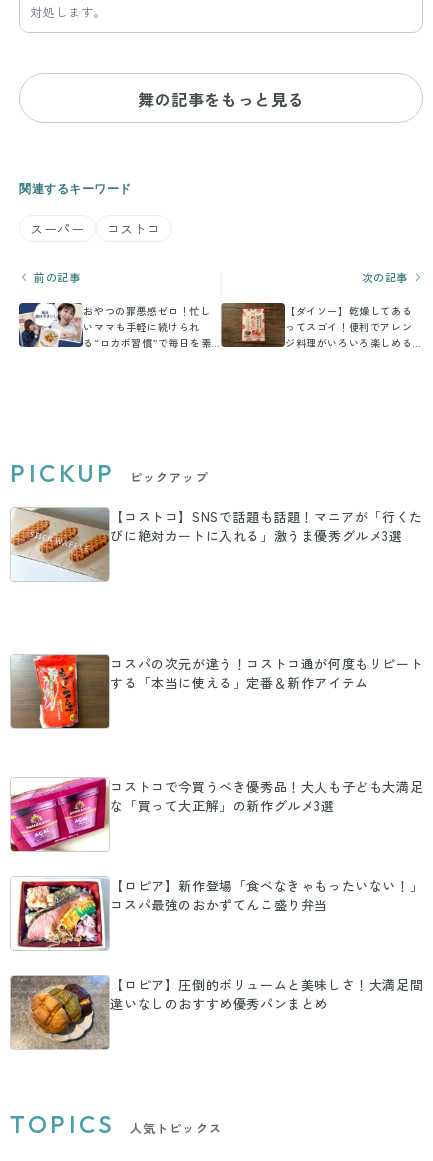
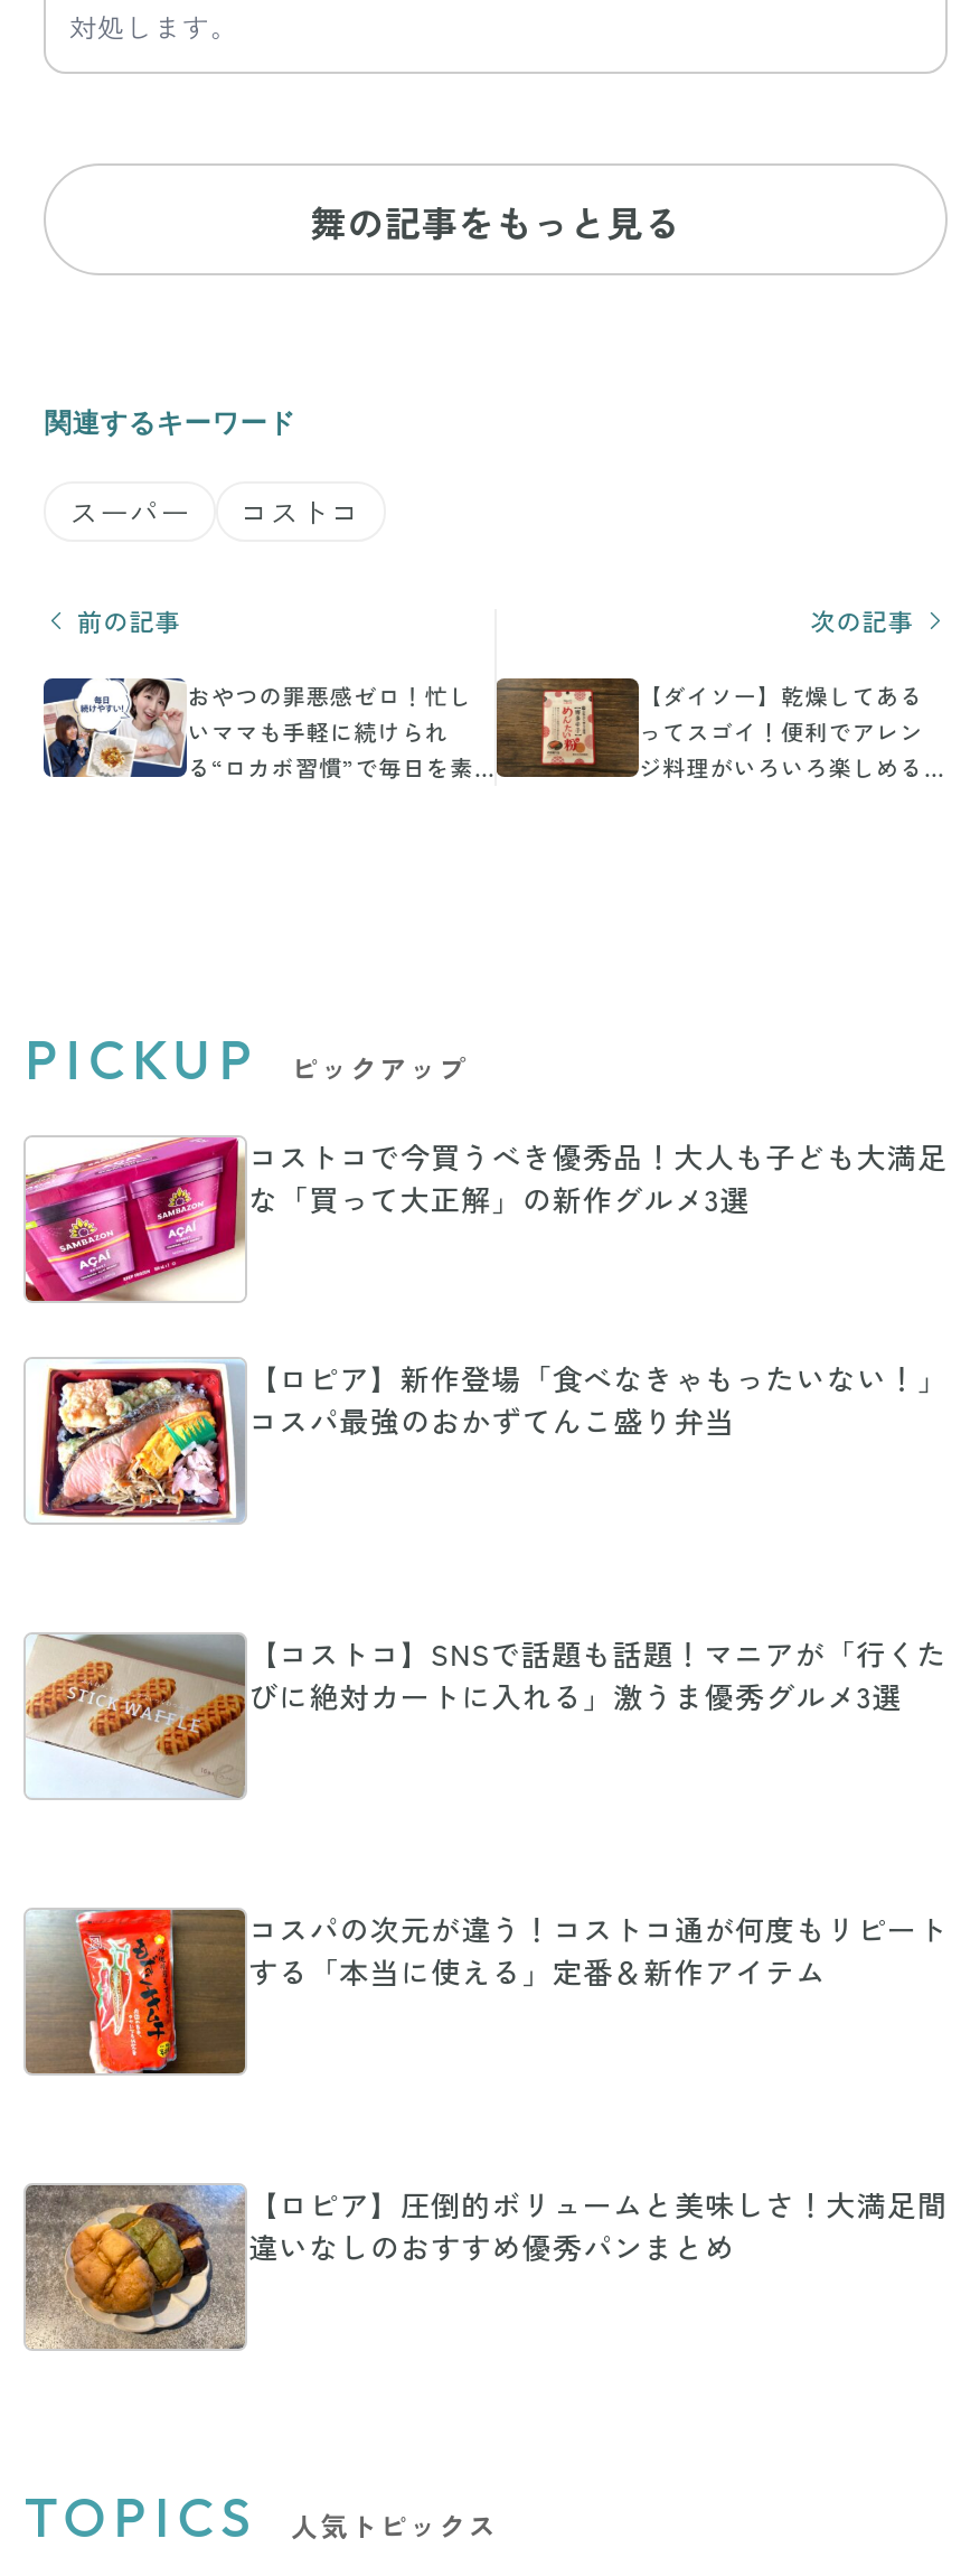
moved down: [image] | 【コストコ】SNSで話題も話題！マニアが「行くた | びに絶対カートに入れる」激うま優秀グルメ3選

moved down: [image] | コスパの次元が違う！コストコ通が何度もリピート | する「本当に使える」定番＆新作アイテム

moved up: [image] | コストコで今買うべき優秀品！大人も子ども大満足 | な「買って大正解」の新作グルメ3選

moved up: [image] | 【ロピア】新作登場「食べなきゃもったいない！」 | コスパ最強のおかずてんこ盛り弁当
